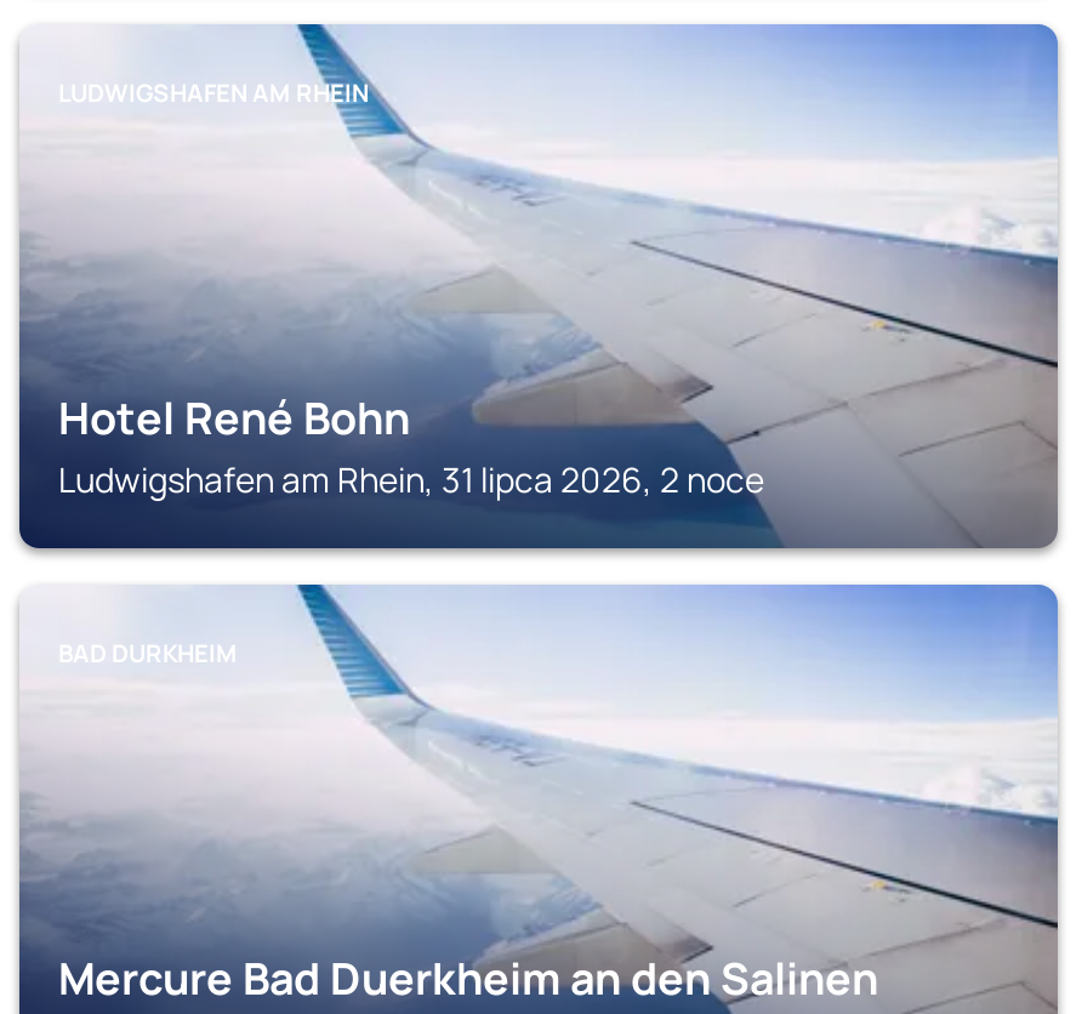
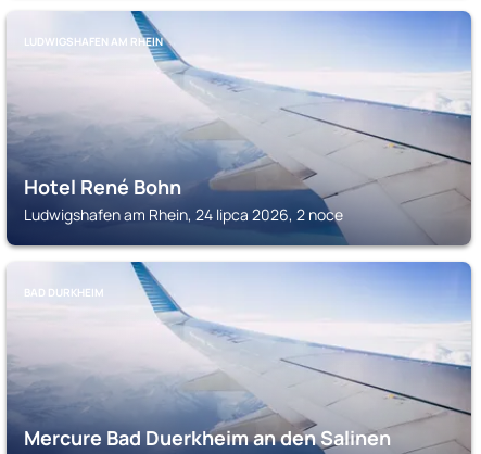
- Ludwigshafen am Rhein, 31 lipca 2026, 2 noce
+ Ludwigshafen am Rhein, 24 lipca 2026, 2 noce
